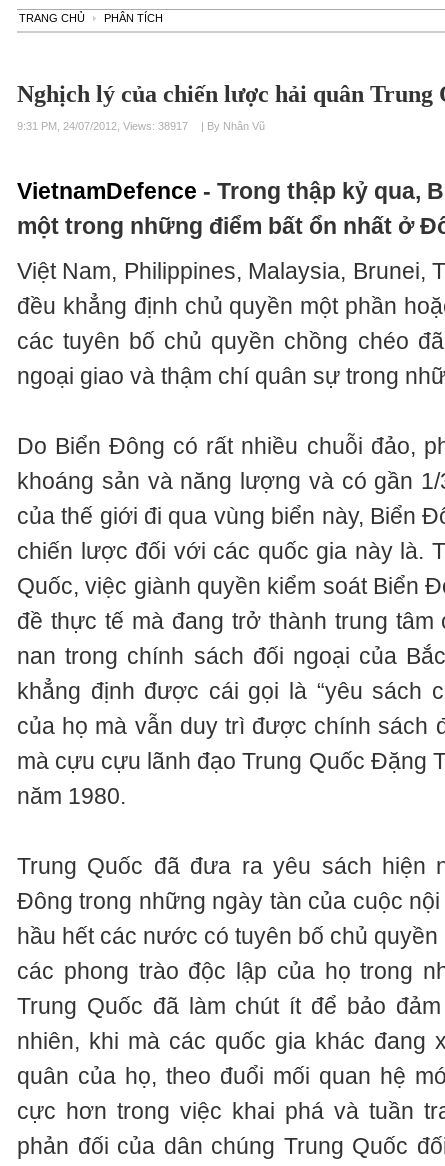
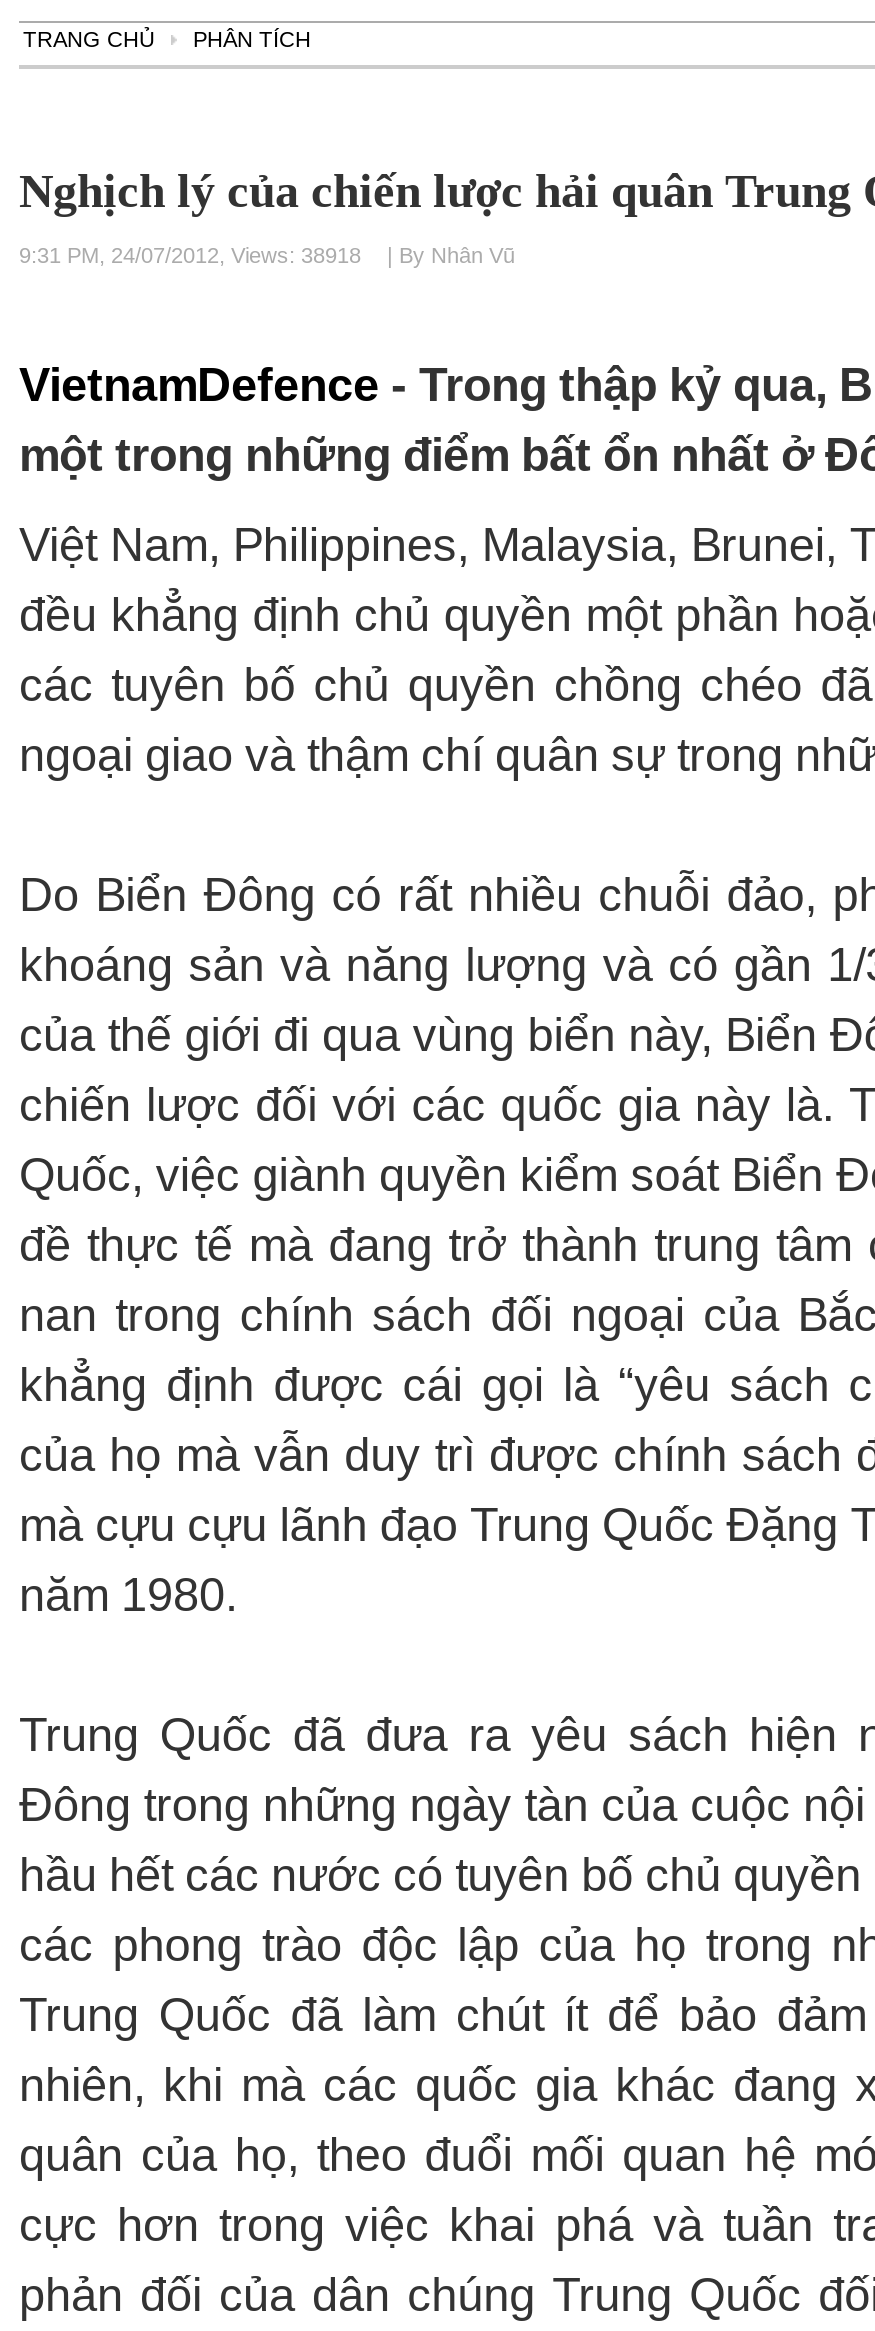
- 9:31 PM, 24/07/2012, Views: 38917
+ 9:31 PM, 24/07/2012, Views: 38918
